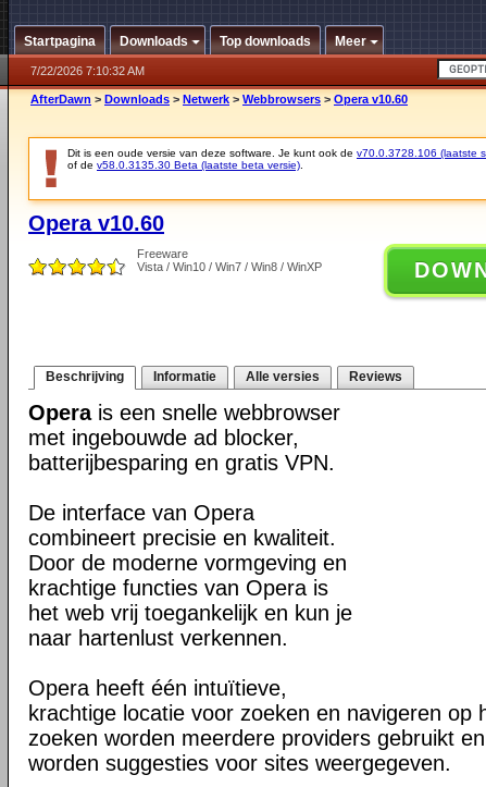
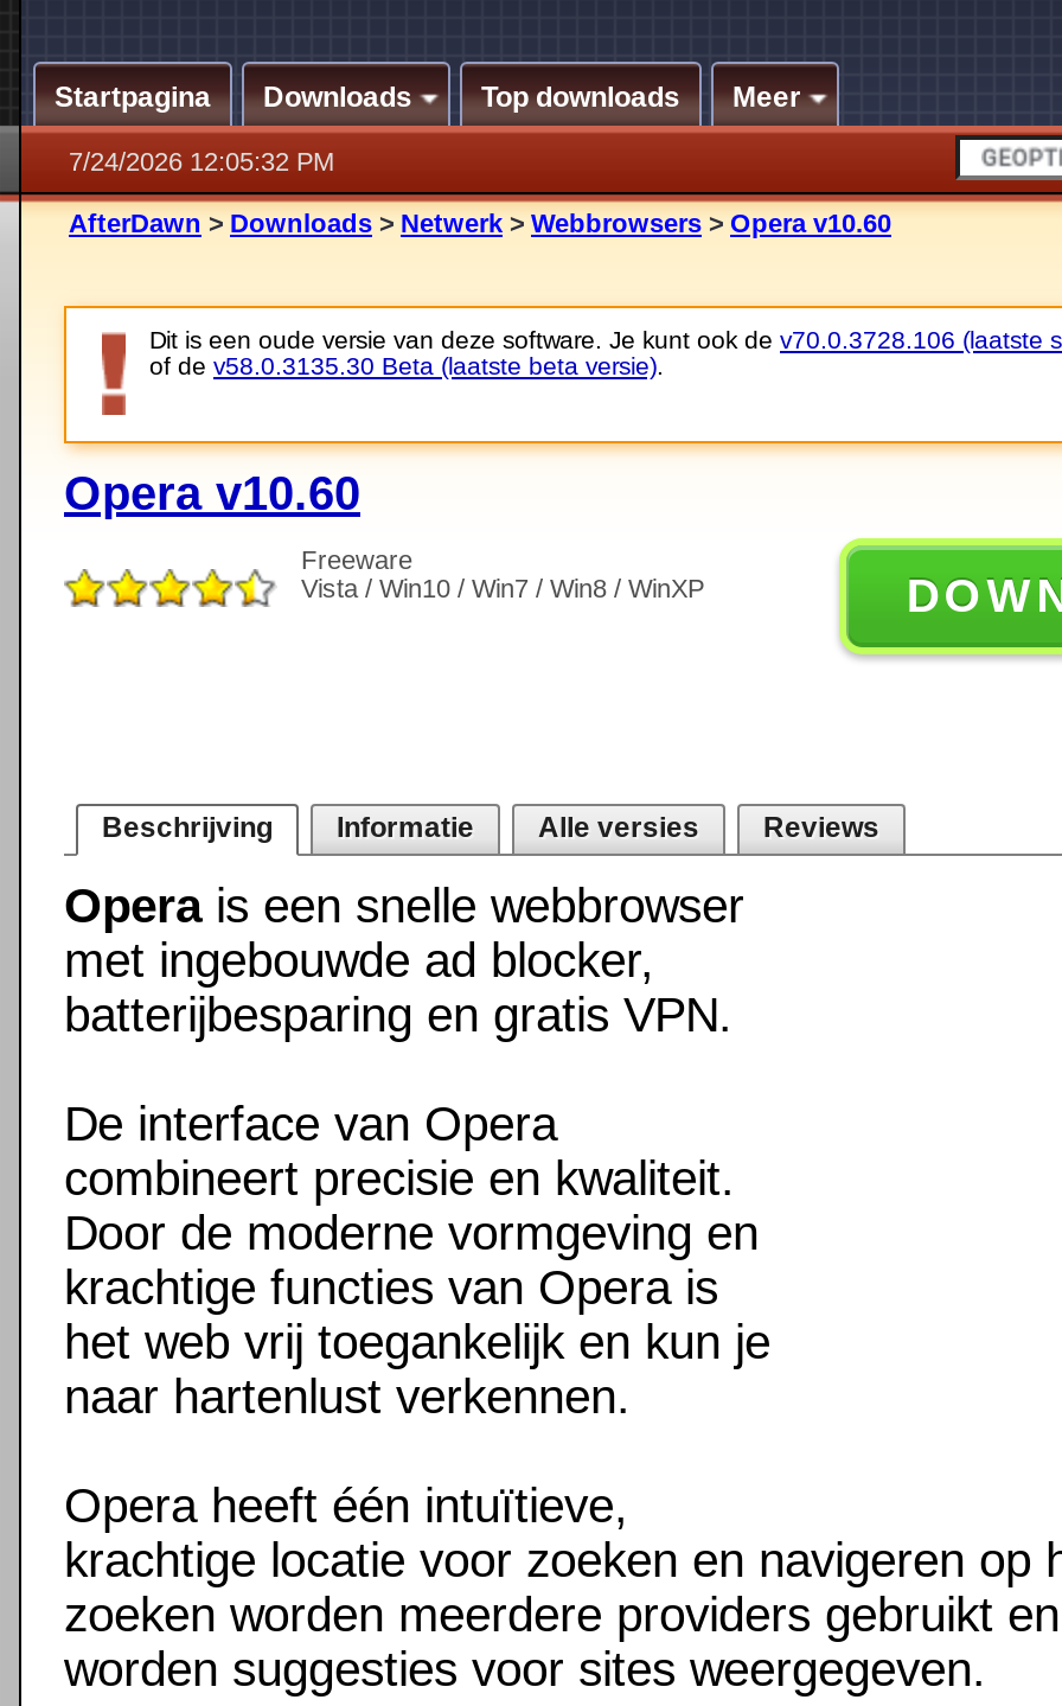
- 7/22/2026 7:10:32 AM
+ 7/24/2026 12:05:32 PM
